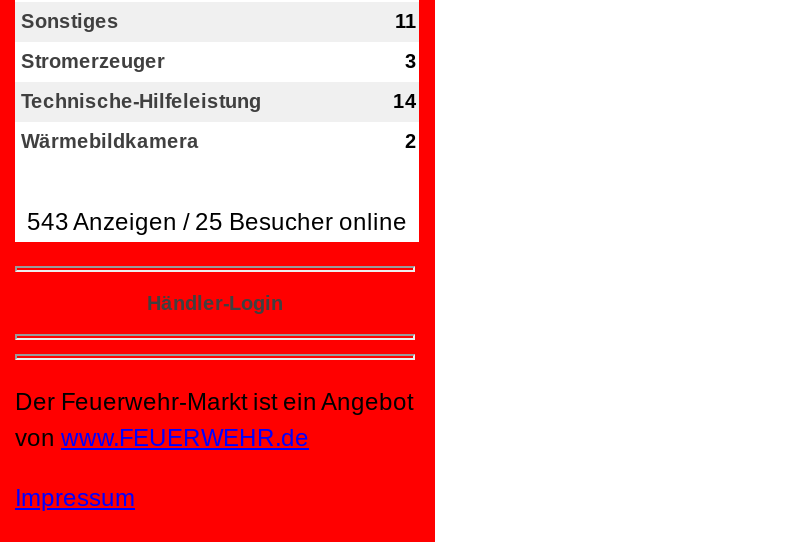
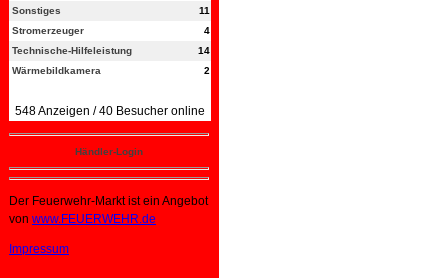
- 3
+ 4

- 543 Anzeigen / 25 Besucher online
+ 548 Anzeigen / 40 Besucher online
